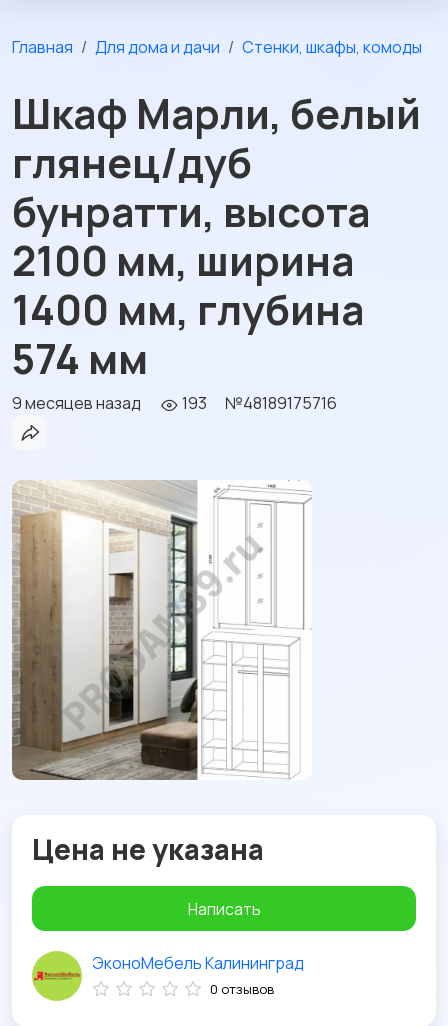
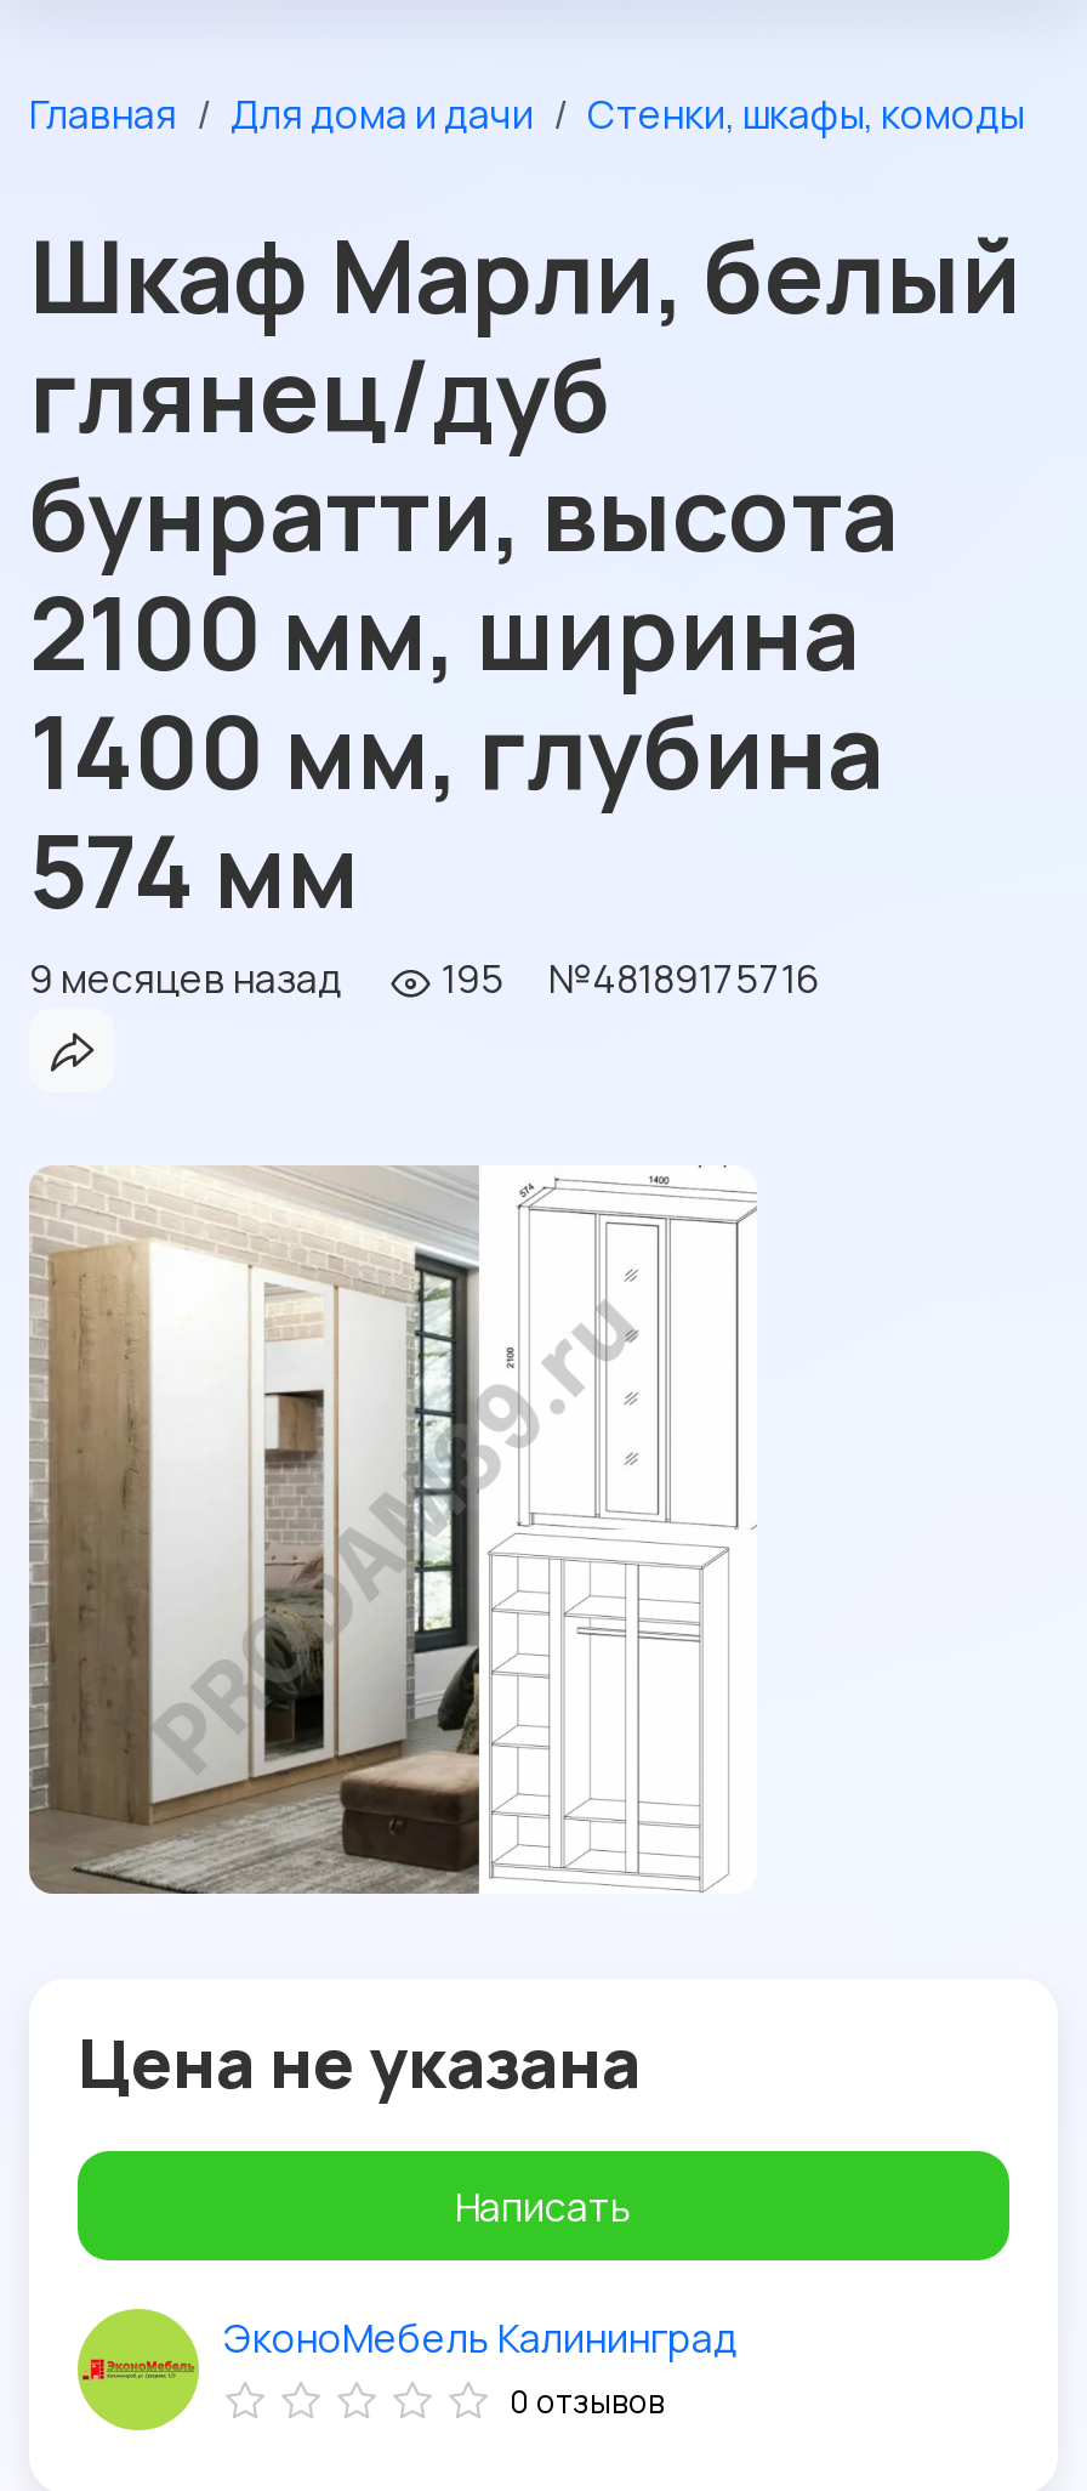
- 9 месяцев назад 193 №48189175716
+ 9 месяцев назад 195 №48189175716
